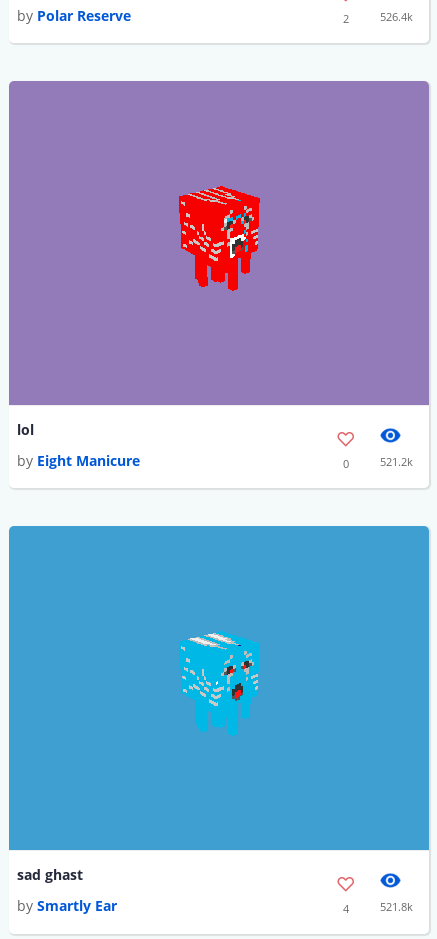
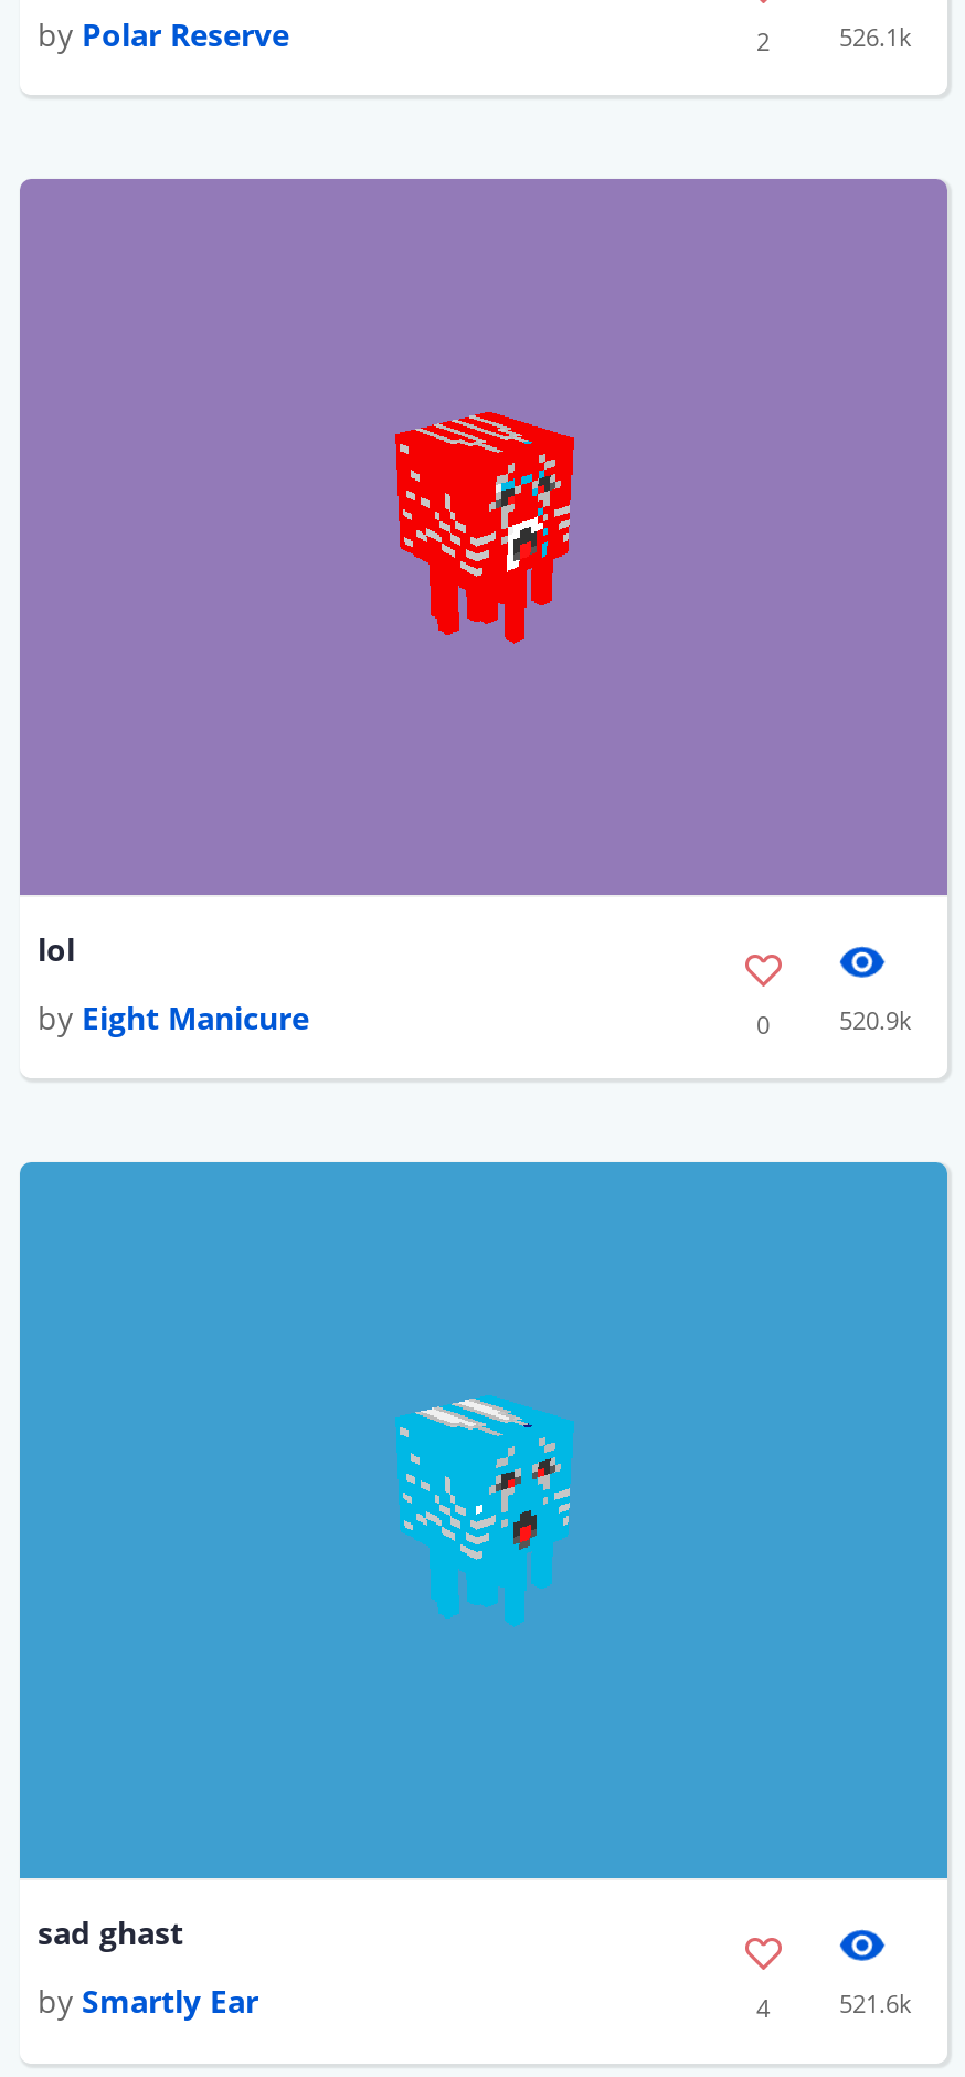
- 526.4k
+ 526.1k

- 521.2k
+ 520.9k

- 521.8k
+ 521.6k
